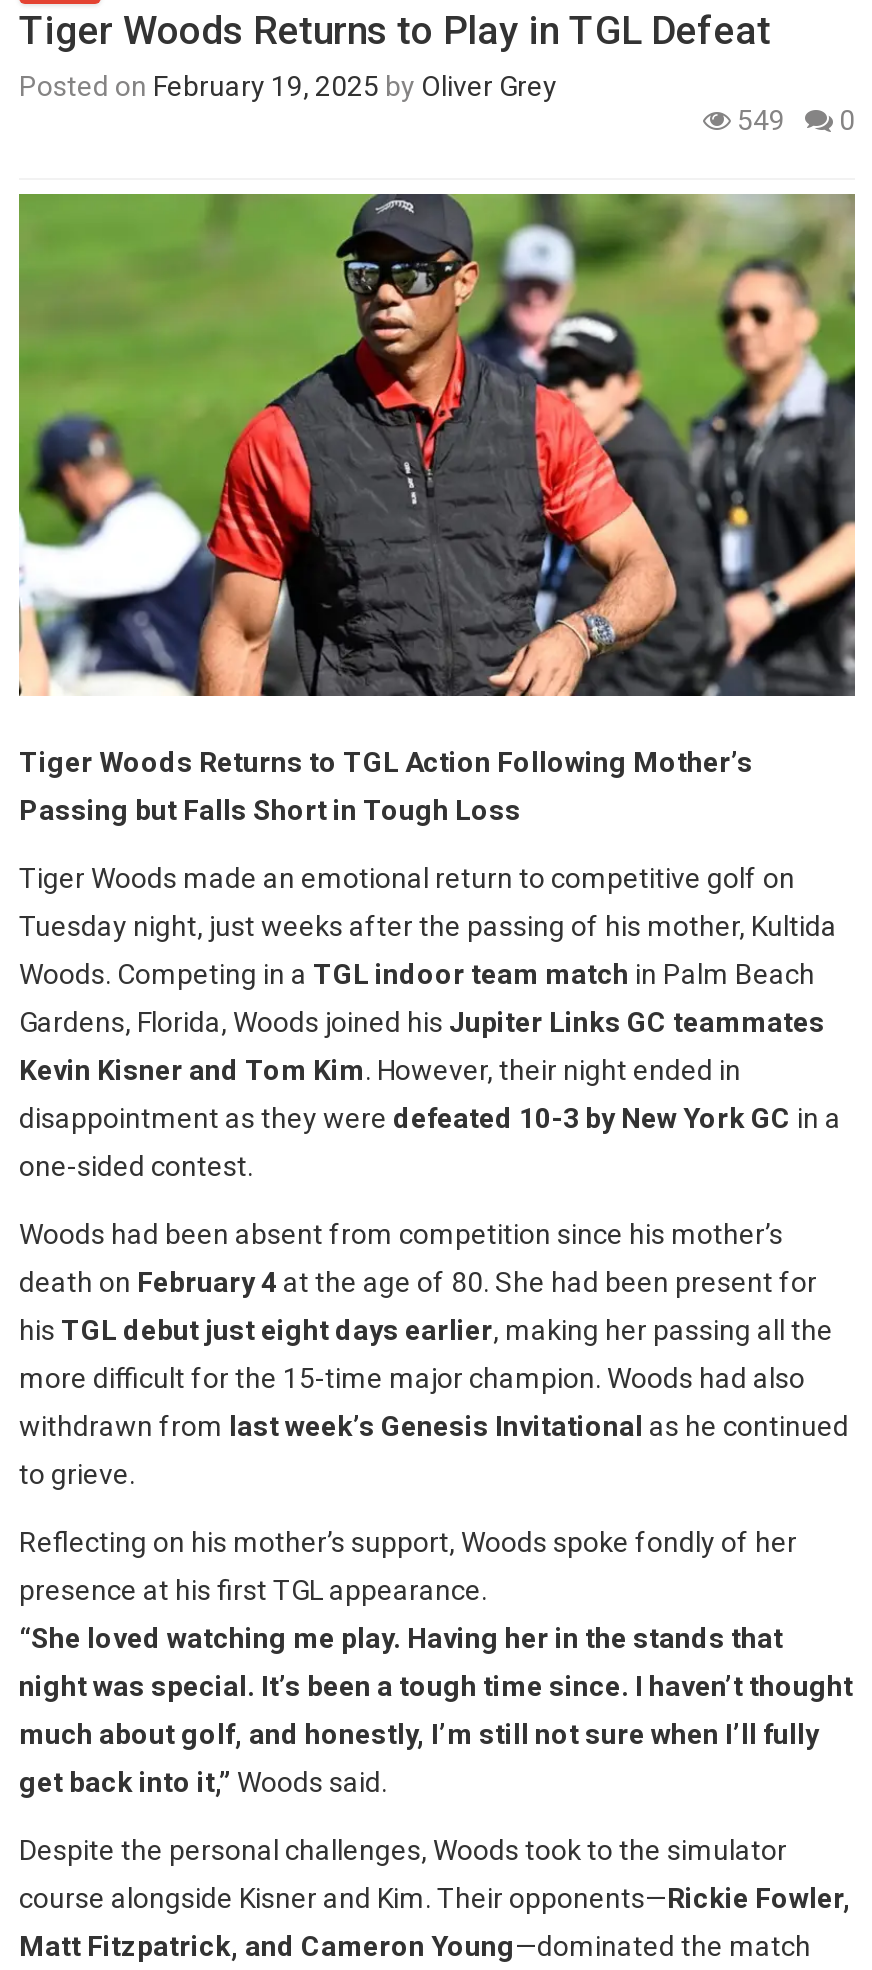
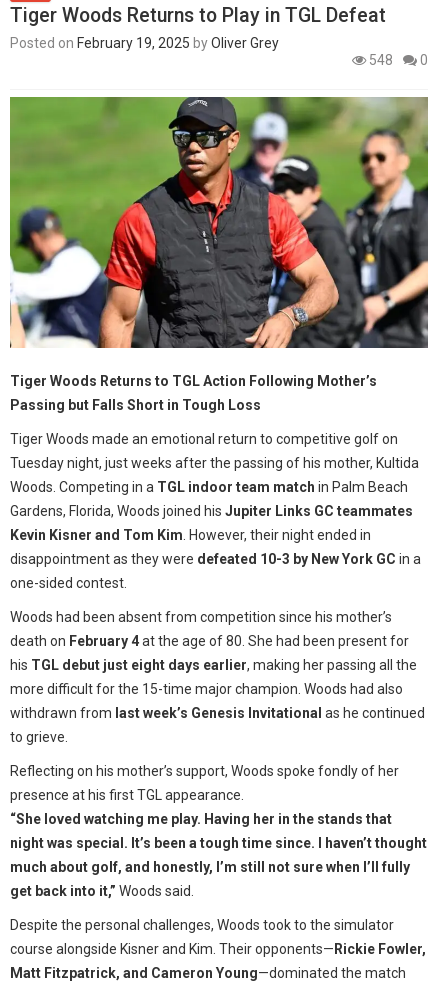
- 549 0
+ 548 0
